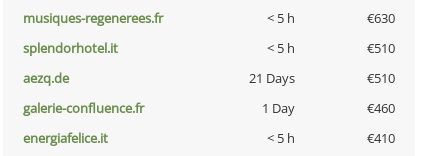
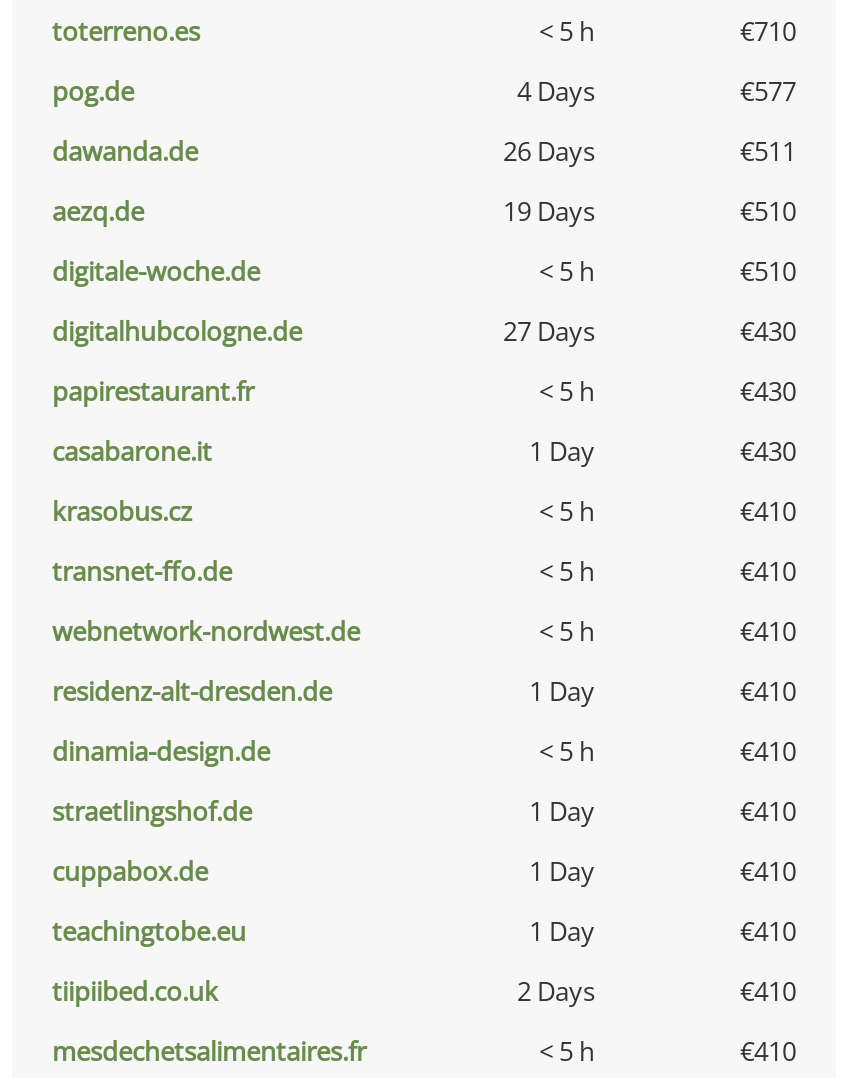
- musiques-regenerees.fr
+ toterreno.es

- €630
- splendorhotel.it
+ €710
+ pog.de
+ 4 Days
+ €577
+ dawanda.de
+ 26 Days
+ €511
+ aezq.de
+ 19 Days
+ €510
+ digitale-woche.de

- aezq.de
- 21 Days
- €510
- galerie-confluence.fr
+ digitalhubcologne.de
+ 27 Days
+ €430
+ papirestaurant.fr
+ < 5 h
+ €430
+ casabarone.it

- €460
- energiafelice.it
+ €430
+ krasobus.cz
+ < 5 h
+ €410
+ transnet-ffo.de
+ < 5 h
+ €410
+ webnetwork-nordwest.de
+ < 5 h
+ €410
+ residenz-alt-dresden.de
+ 1 Day
+ €410
+ dinamia-design.de
+ < 5 h
+ €410
+ straetlingshof.de
+ 1 Day
+ €410
+ cuppabox.de
+ 1 Day
+ €410
+ teachingtobe.eu
+ 1 Day
+ €410
+ tiipiibed.co.uk
+ 2 Days
+ €410
+ mesdechetsalimentaires.fr
